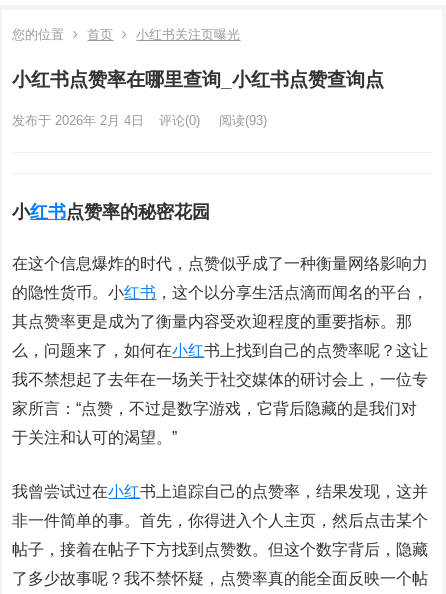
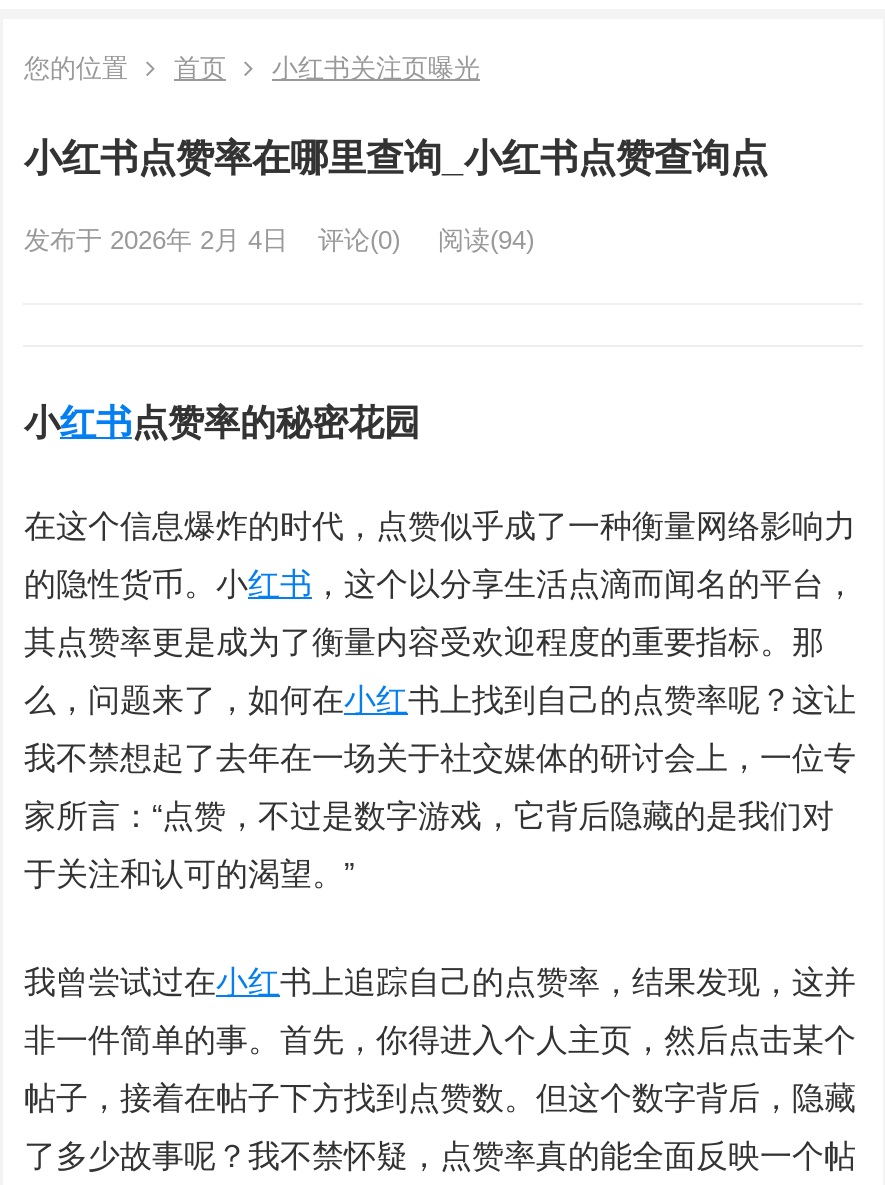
- 发布于 2026年 2月 4日 评论(0) 阅读(93)
+ 发布于 2026年 2月 4日 评论(0) 阅读(94)
